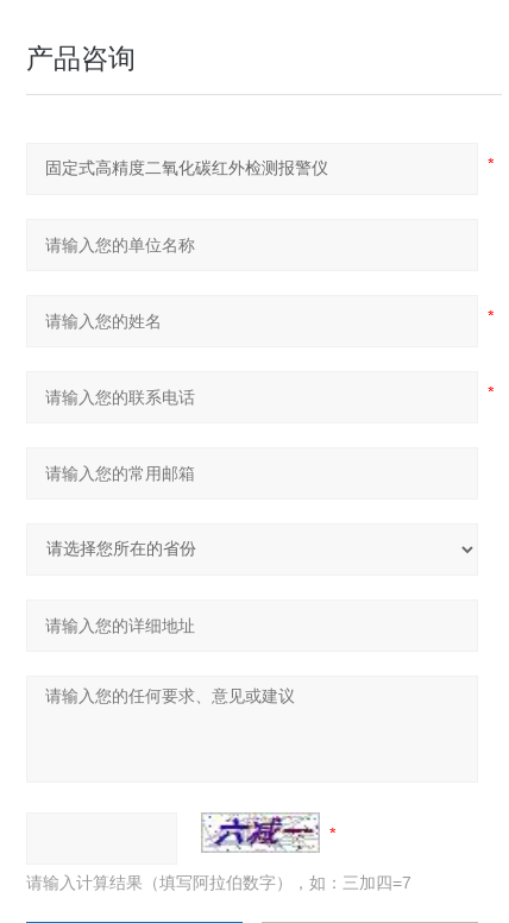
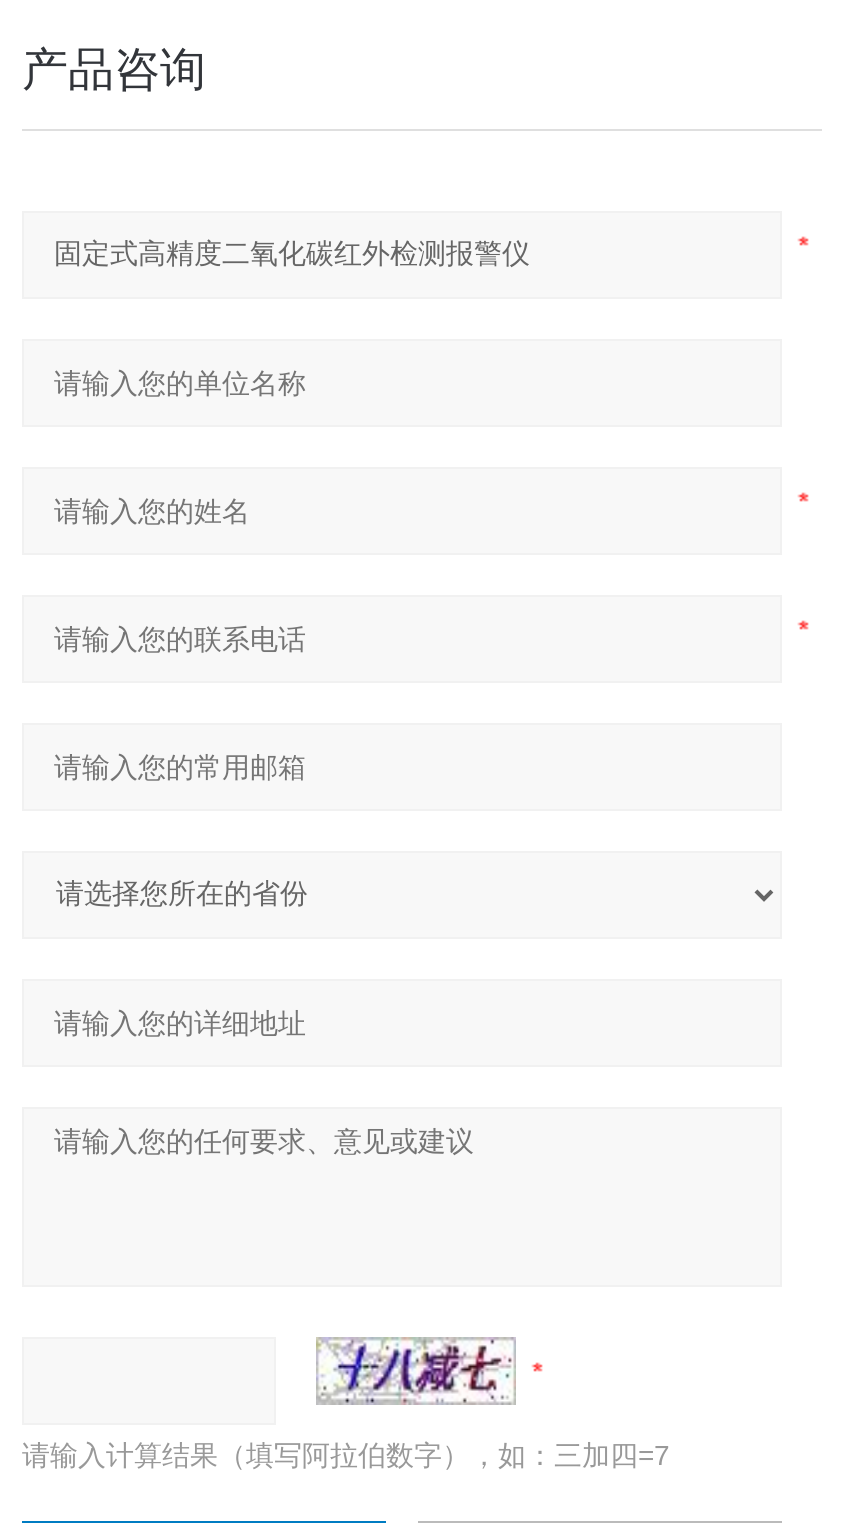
- [image]
+ [image]
